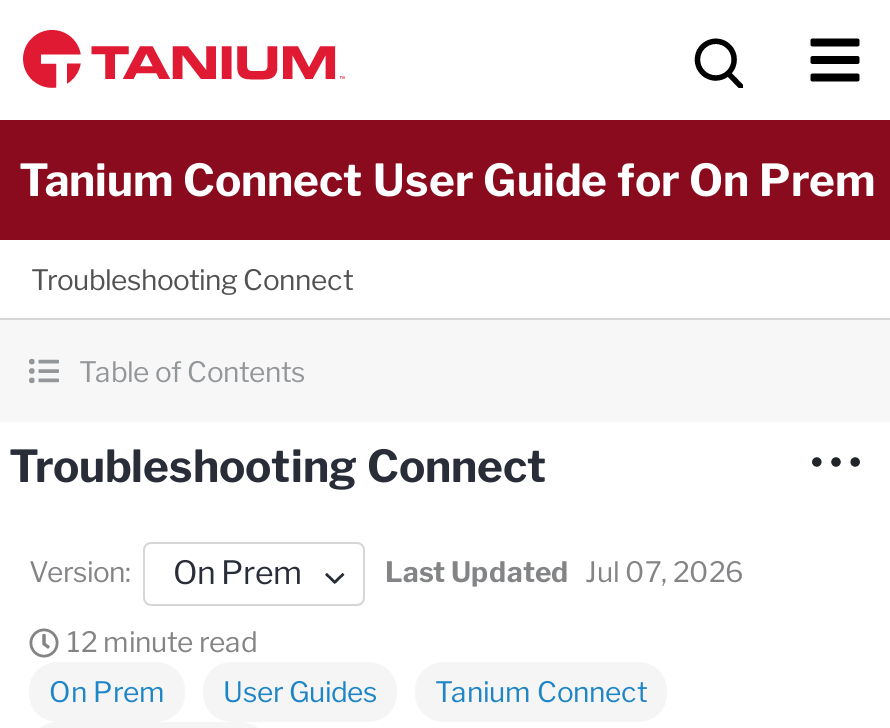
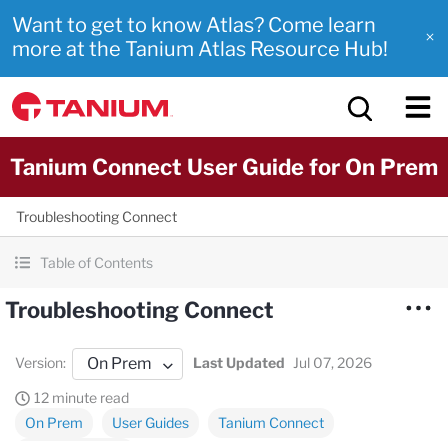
+ Want to get to know Atlas? Come learn
+ more at the Tanium Atlas Resource Hub!
